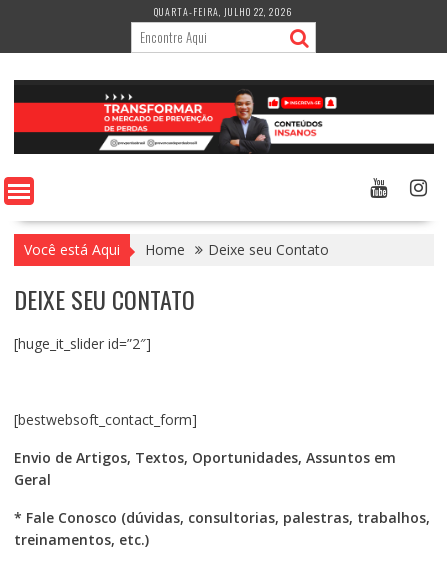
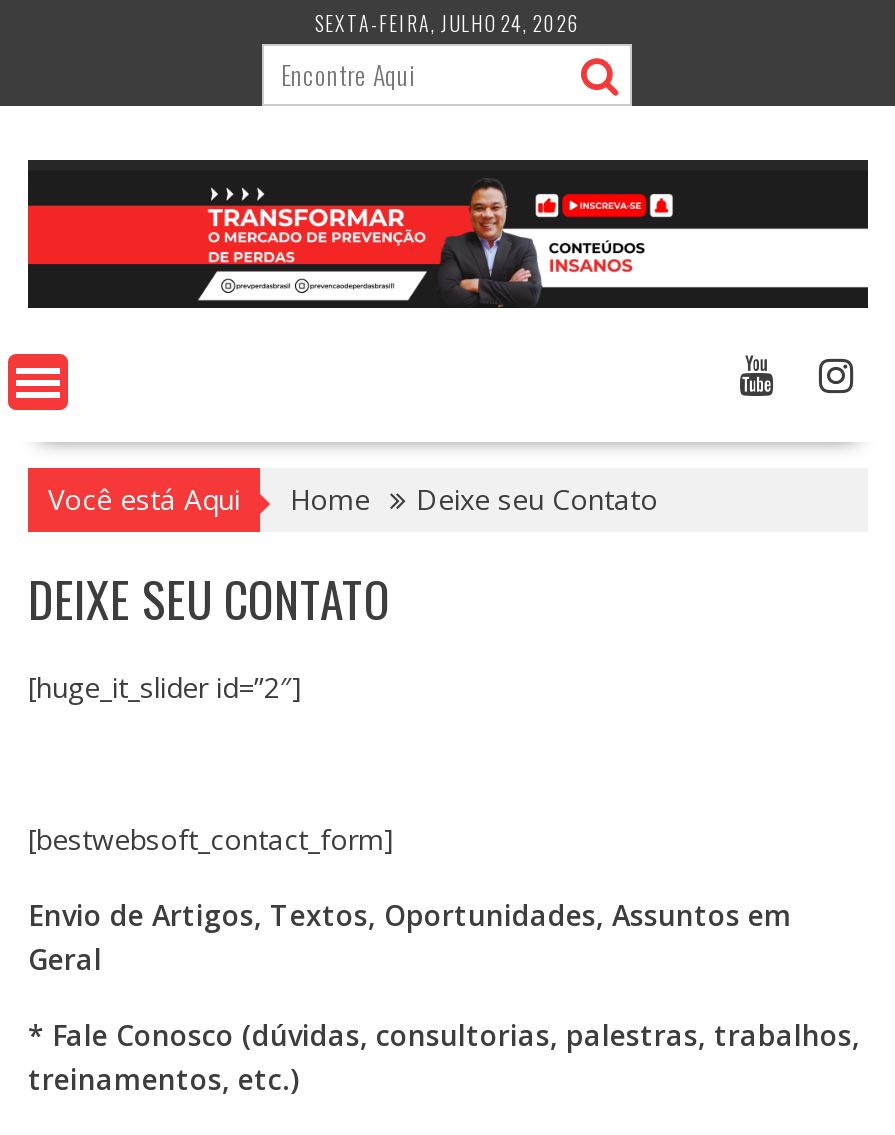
- QUARTA-FEIRA, JULHO 22, 2026
+ SEXTA-FEIRA, JULHO 24, 2026
